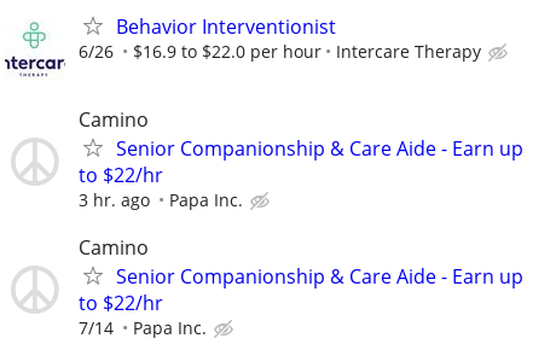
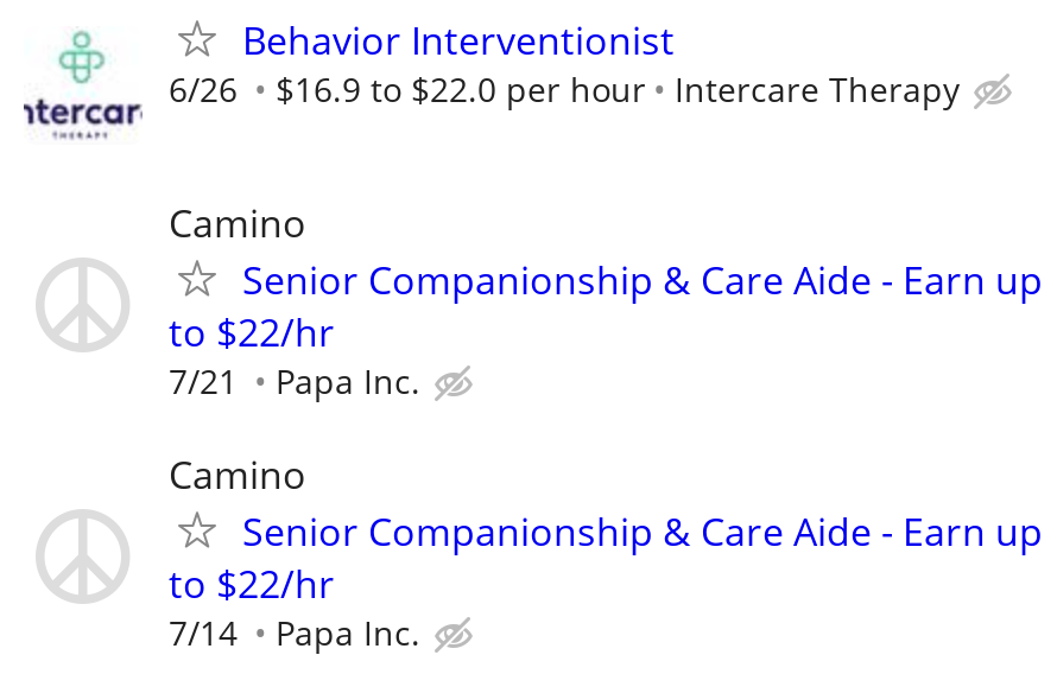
- 3 hr. ago Papa Inc.
+ 7/21 Papa Inc.
